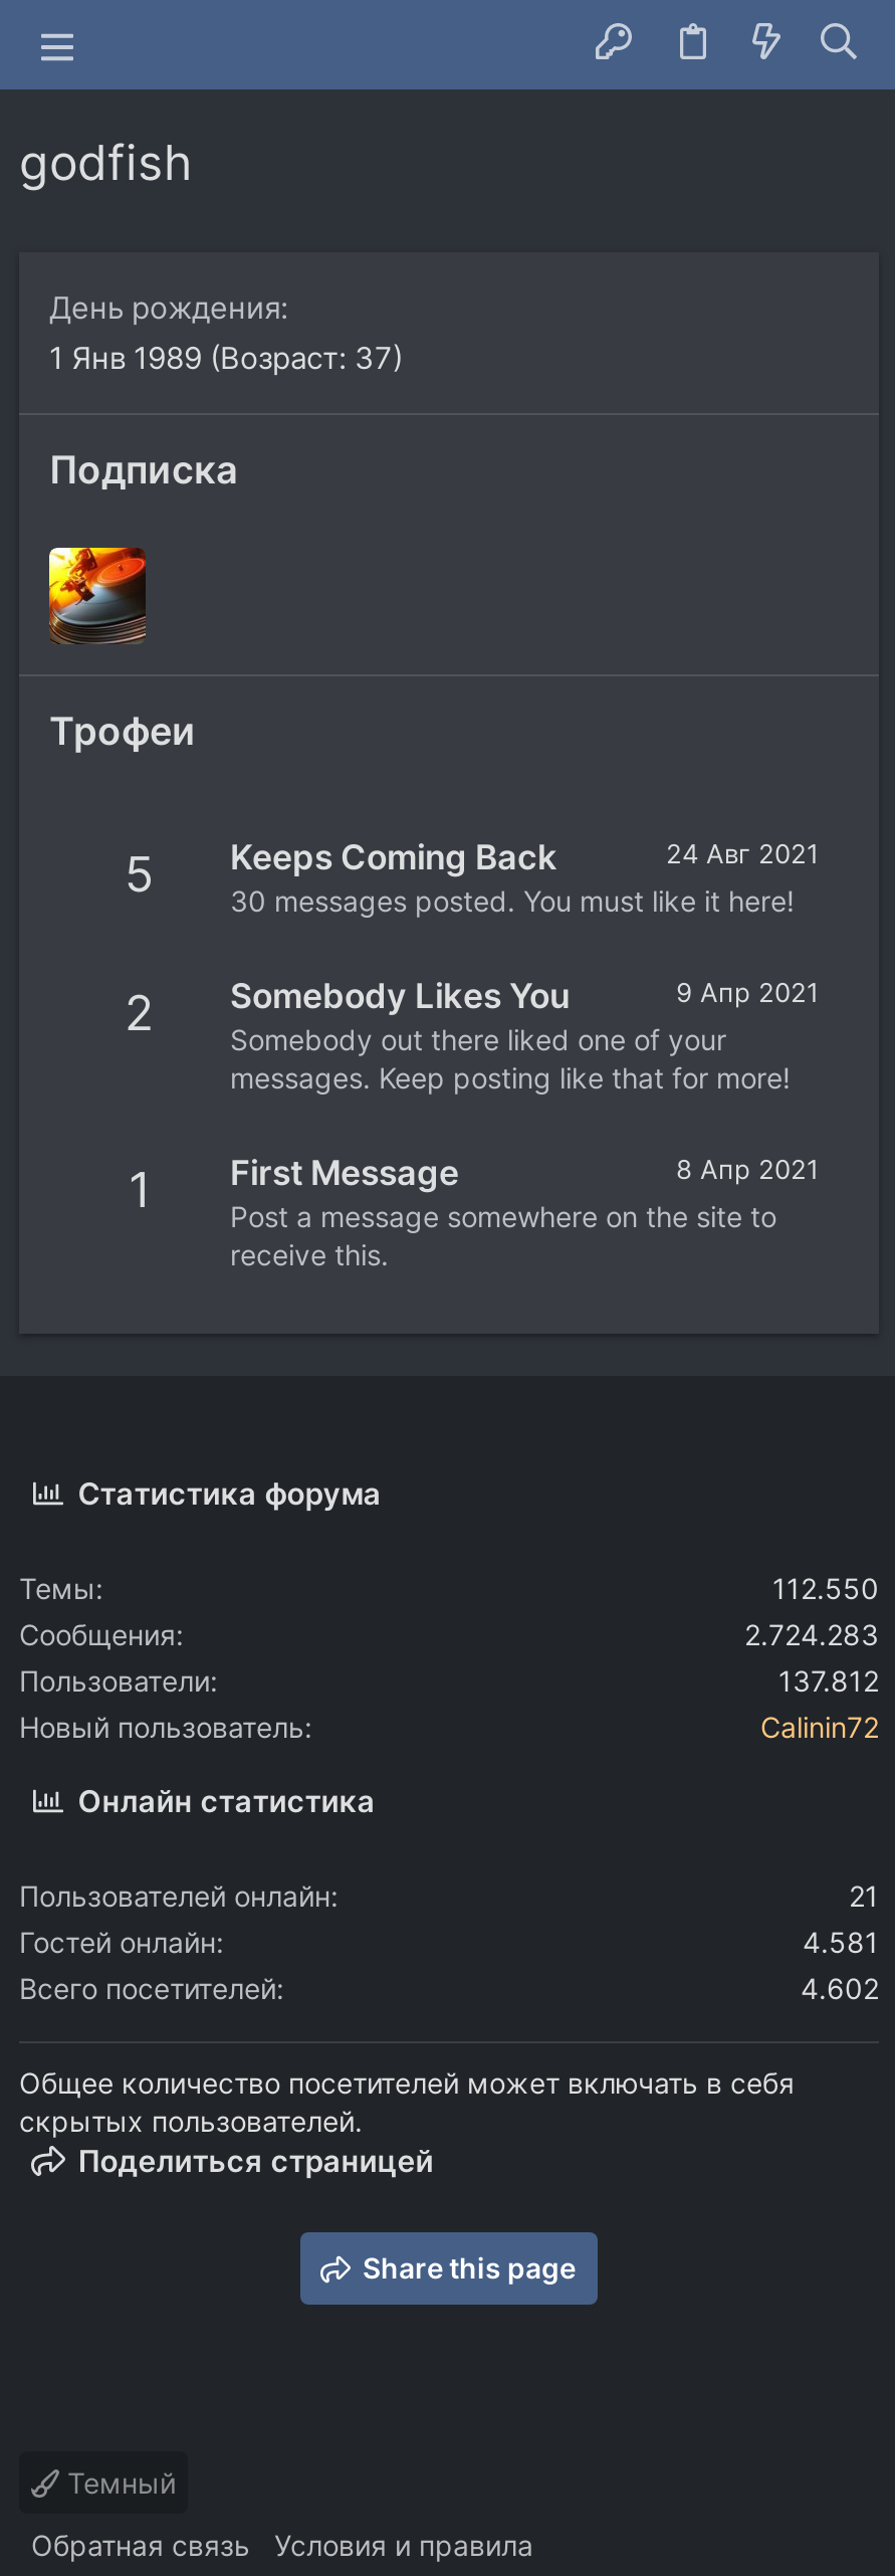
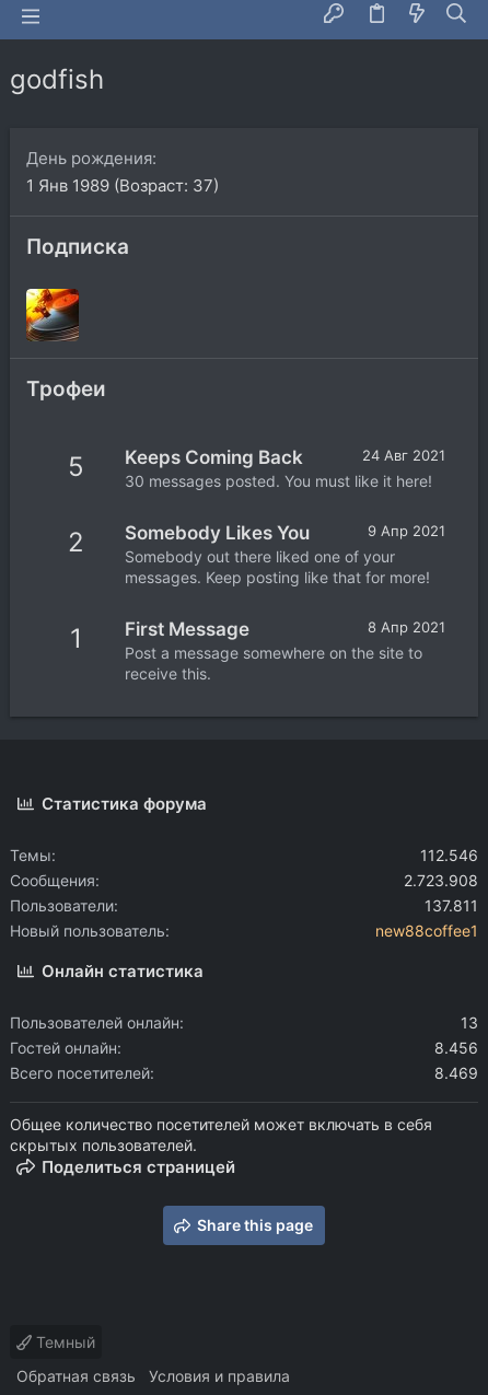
- 112.550
+ 112.546

- 2.724.283
+ 2.723.908

- 137.812
+ 137.811

- Calinin72
+ new88coffee1

- 21
+ 13

- 4.581
+ 8.456

- 4.602
+ 8.469
